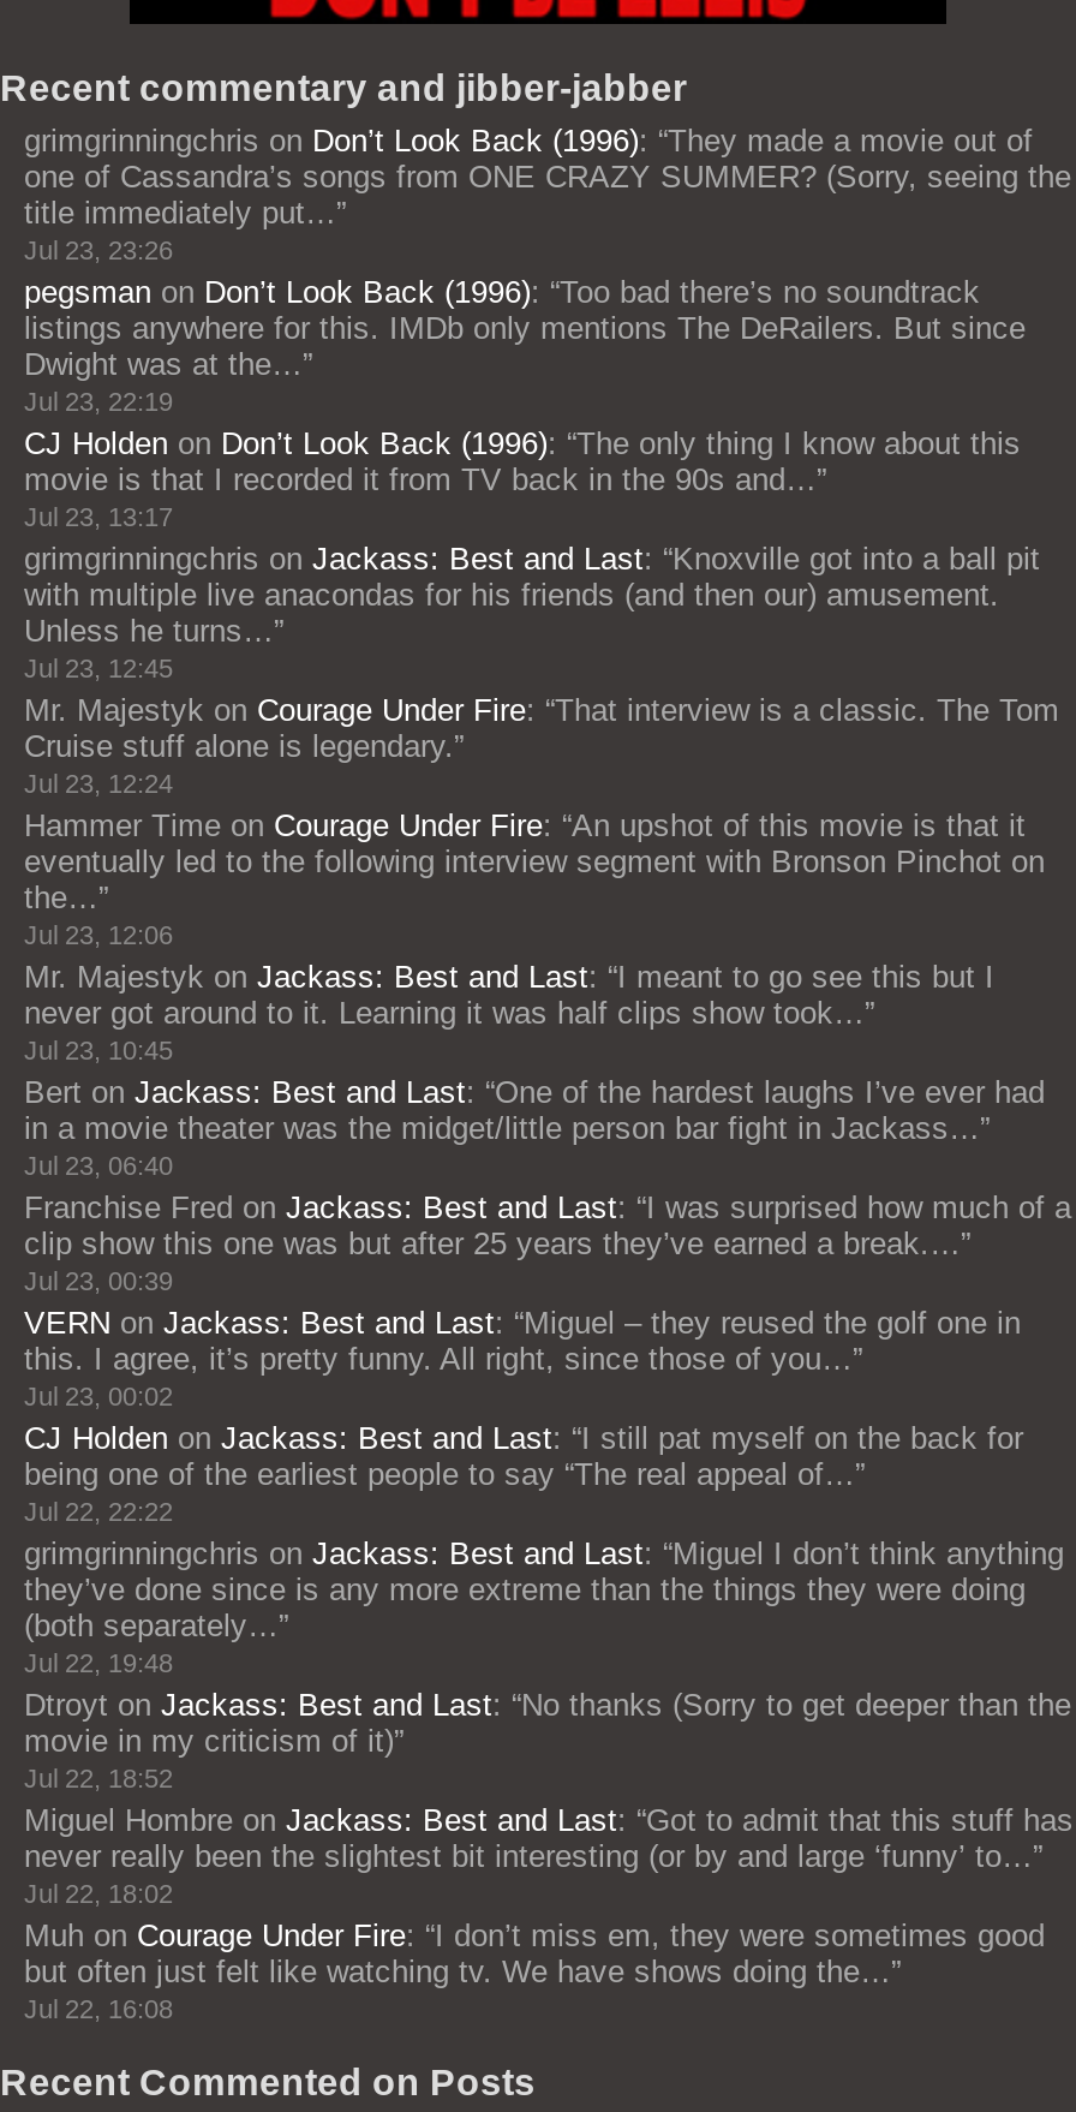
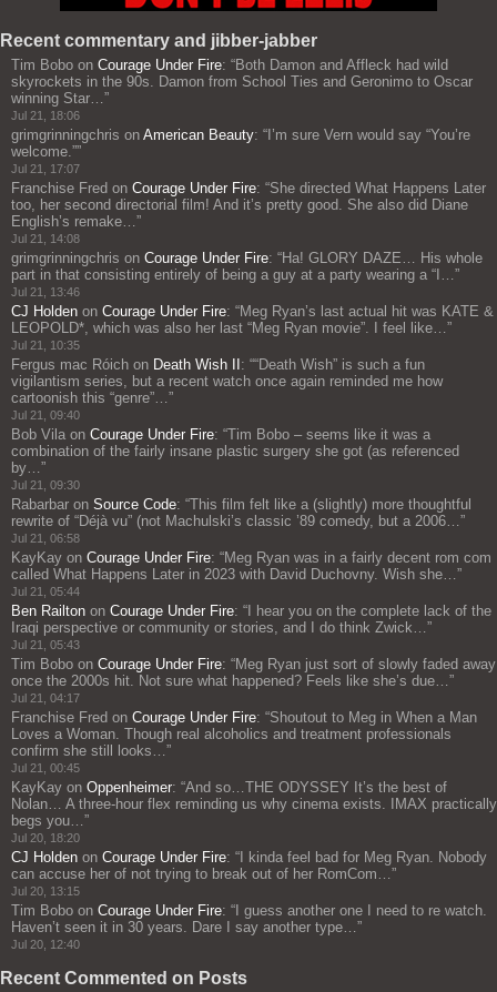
- grimgrinningchris on Don’t Look Back (1996): “They made a movie out of
- one of Cassandra’s songs from ONE CRAZY SUMMER? (Sorry, seeing the
- title immediately put…”
- Jul 23, 23:26
- pegsman on Don’t Look Back (1996): “Too bad there’s no soundtrack
- listings anywhere for this. IMDb only mentions The DeRailers. But since
- Dwight was at the…”
- Jul 23, 22:19
- CJ Holden on Don’t Look Back (1996): “The only thing I know about this
- movie is that I recorded it from TV back in the 90s and…”
- Jul 23, 13:17
- grimgrinningchris on Jackass: Best and Last: “Knoxville got into a ball pit
- with multiple live anacondas for his friends (and then our) amusement.
- Unless he turns…”
- Jul 23, 12:45
- Mr. Majestyk on Courage Under Fire: “That interview is a classic. The Tom
- Cruise stuff alone is legendary.”
- Jul 23, 12:24
- Hammer Time on Courage Under Fire: “An upshot of this movie is that it
- eventually led to the following interview segment with Bronson Pinchot on
- the…”
- Jul 23, 12:06
- Mr. Majestyk on Jackass: Best and Last: “I meant to go see this but I
- never got around to it. Learning it was half clips show took…”
- Jul 23, 10:45
- Bert on Jackass: Best and Last: “One of the hardest laughs I’ve ever had
- in a movie theater was the midget/little person bar fight in Jackass…”
- Jul 23, 06:40
- Franchise Fred on Jackass: Best and Last: “I was surprised how much of a
- clip show this one was but after 25 years they’ve earned a break.…”
- Jul 23, 00:39
- VERN on Jackass: Best and Last: “Miguel – they reused the golf one in
- this. I agree, it’s pretty funny. All right, since those of you…”
- Jul 23, 00:02
- CJ Holden on Jackass: Best and Last: “I still pat myself on the back for
- being one of the earliest people to say “The real appeal of…”
- Jul 22, 22:22
- grimgrinningchris on Jackass: Best and Last: “Miguel I don’t think anything
- they’ve done since is any more extreme than the things they were doing
- (both separately…”
- Jul 22, 19:48
- Dtroyt on Jackass: Best and Last: “No thanks (Sorry to get deeper than the
- movie in my criticism of it)”
- Jul 22, 18:52
- Miguel Hombre on Jackass: Best and Last: “Got to admit that this stuff has
- never really been the slightest bit interesting (or by and large ‘funny’ to…”
- Jul 22, 18:02
- Muh on Courage Under Fire: “I don’t miss em, they were sometimes good
- but often just felt like watching tv. We have shows doing the…”
- Jul 22, 16:08
+ Tim Bobo on Courage Under Fire: “Both Damon and Affleck had wild
+ skyrockets in the 90s. Damon from School Ties and Geronimo to Oscar
+ winning Star…”
+ Jul 21, 18:06
+ grimgrinningchris on American Beauty: “I’m sure Vern would say “You’re
+ welcome.””
+ Jul 21, 17:07
+ Franchise Fred on Courage Under Fire: “She directed What Happens Later
+ too, her second directorial film! And it’s pretty good. She also did Diane
+ English’s remake…”
+ Jul 21, 14:08
+ grimgrinningchris on Courage Under Fire: “Ha! GLORY DAZE… His whole
+ part in that consisting entirely of being a guy at a party wearing a “I…”
+ Jul 21, 13:46
+ CJ Holden on Courage Under Fire: “Meg Ryan’s last actual hit was KATE &
+ LEOPOLD*, which was also her last “Meg Ryan movie”. I feel like…”
+ Jul 21, 10:35
+ Fergus mac Róich on Death Wish II: ““Death Wish” is such a fun
+ vigilantism series, but a recent watch once again reminded me how
+ cartoonish this “genre”…”
+ Jul 21, 09:40
+ Bob Vila on Courage Under Fire: “Tim Bobo – seems like it was a
+ combination of the fairly insane plastic surgery she got (as referenced
+ by…”
+ Jul 21, 09:30
+ Rabarbar on Source Code: “This film felt like a (slightly) more thoughtful
+ rewrite of “Déjà vu” (not Machulski’s classic ’89 comedy, but a 2006…”
+ Jul 21, 06:58
+ KayKay on Courage Under Fire: “Meg Ryan was in a fairly decent rom com
+ called What Happens Later in 2023 with David Duchovny. Wish she…”
+ Jul 21, 05:44
+ Ben Railton on Courage Under Fire: “I hear you on the complete lack of the
+ Iraqi perspective or community or stories, and I do think Zwick…”
+ Jul 21, 05:43
+ Tim Bobo on Courage Under Fire: “Meg Ryan just sort of slowly faded away
+ once the 2000s hit. Not sure what happened? Feels like she’s due…”
+ Jul 21, 04:17
+ Franchise Fred on Courage Under Fire: “Shoutout to Meg in When a Man
+ Loves a Woman. Though real alcoholics and treatment professionals
+ confirm she still looks…”
+ Jul 21, 00:45
+ KayKay on Oppenheimer: “And so…THE ODYSSEY It’s the best of
+ Nolan… A three‑hour flex reminding us why cinema exists. IMAX practically
+ begs you…”
+ Jul 20, 18:20
+ CJ Holden on Courage Under Fire: “I kinda feel bad for Meg Ryan. Nobody
+ can accuse her of not trying to break out of her RomCom…”
+ Jul 20, 13:15
+ Tim Bobo on Courage Under Fire: “I guess another one I need to re watch.
+ Haven’t seen it in 30 years. Dare I say another type…”
+ Jul 20, 12:40
